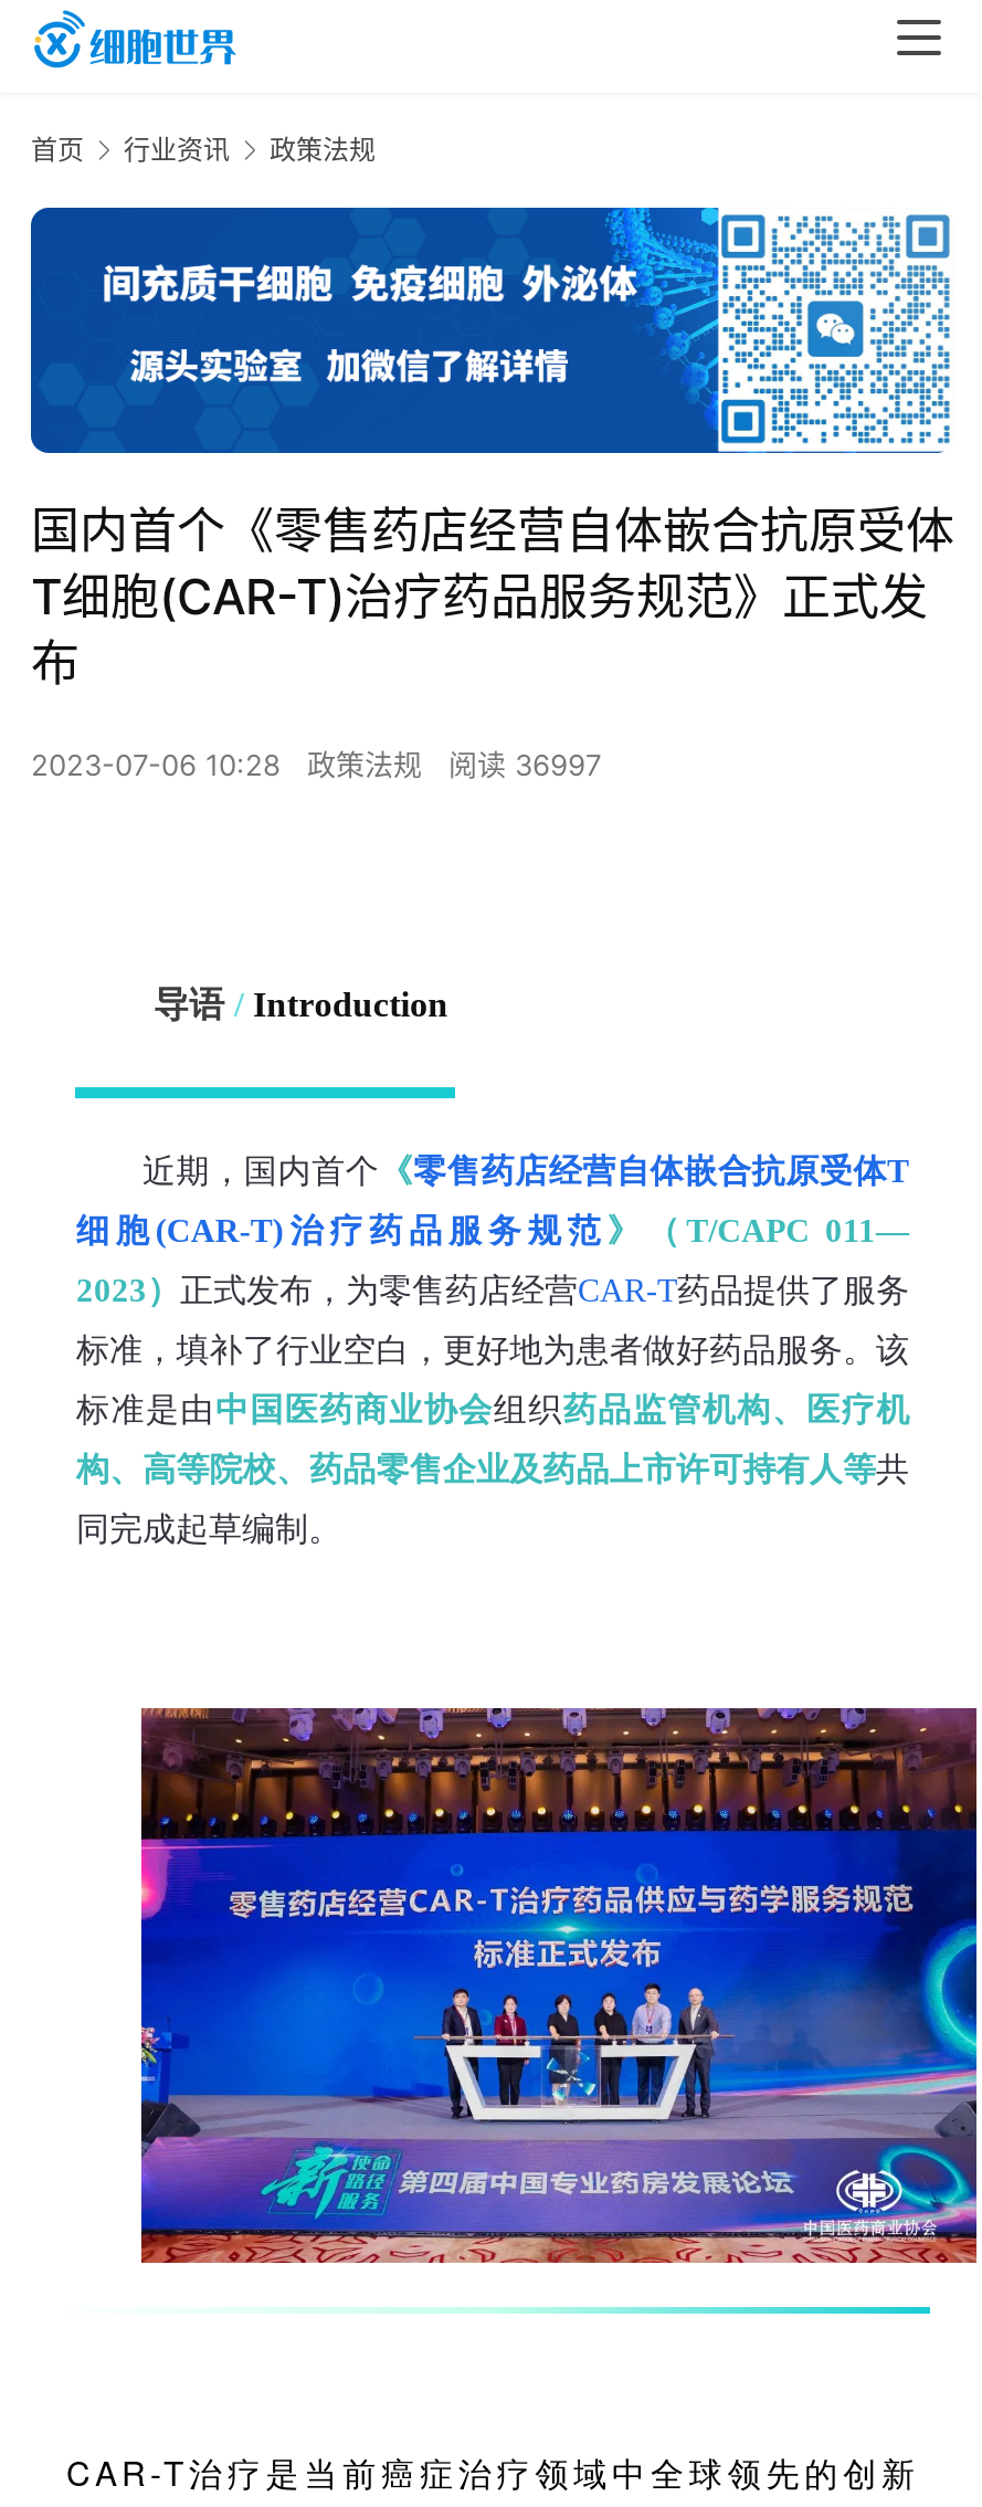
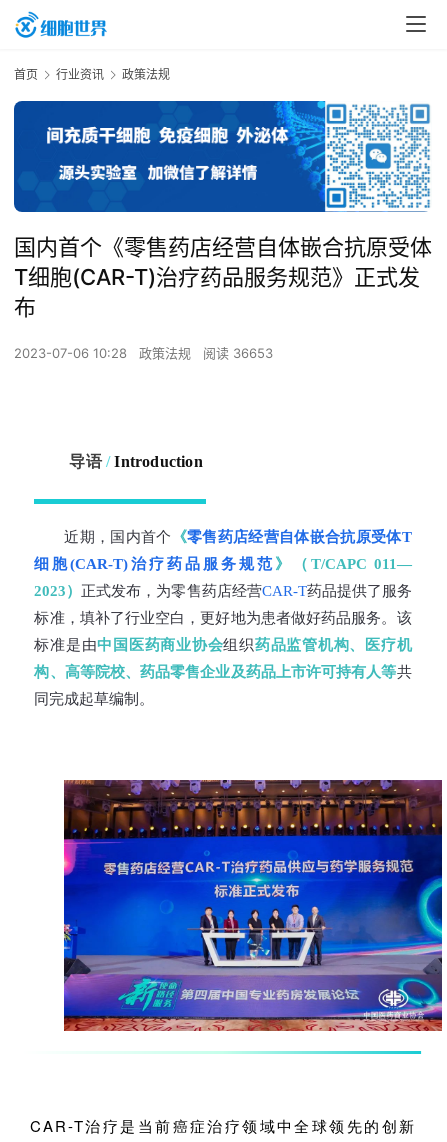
- 2023-07-06 10:28 政策法规 阅读 36997
+ 2023-07-06 10:28 政策法规 阅读 36653
